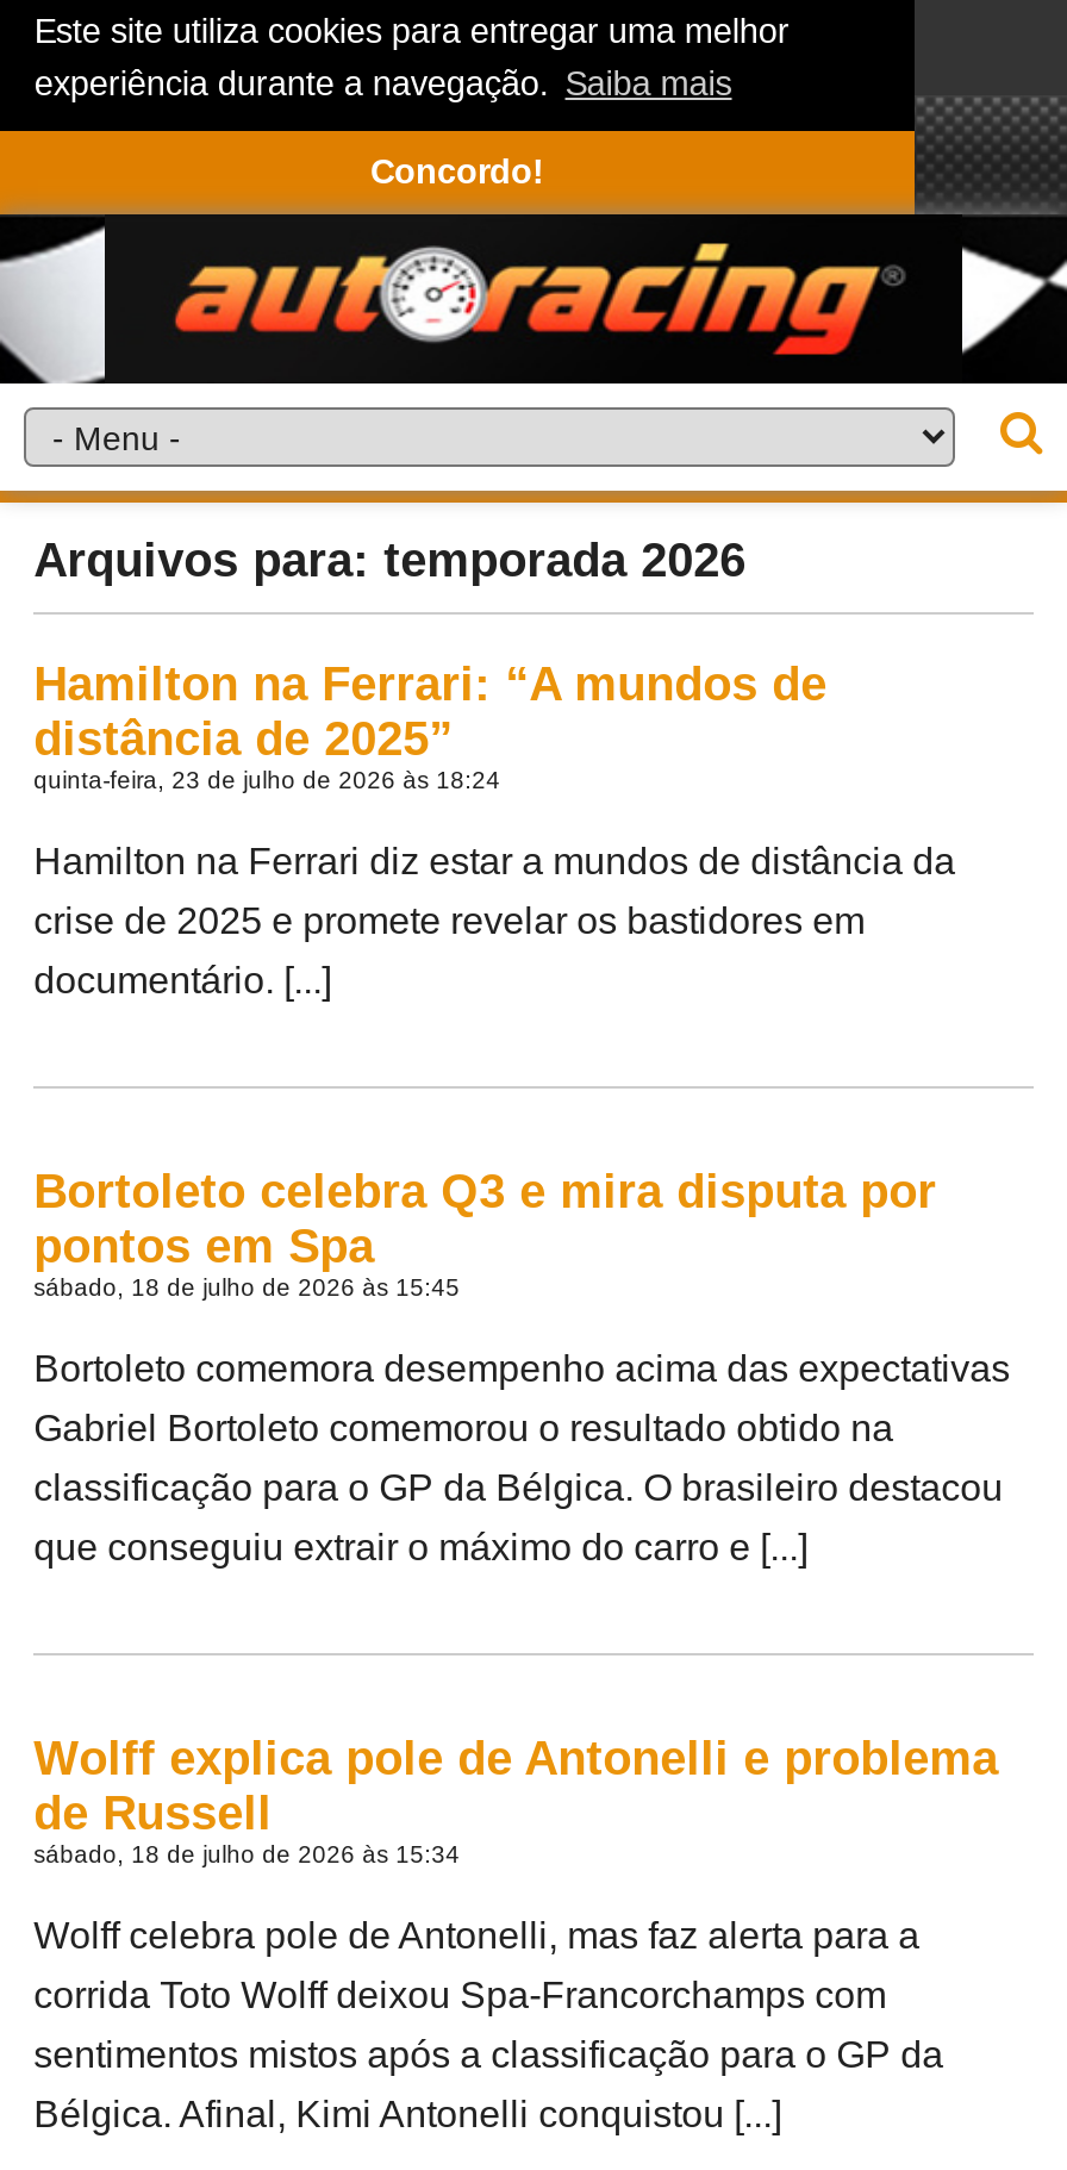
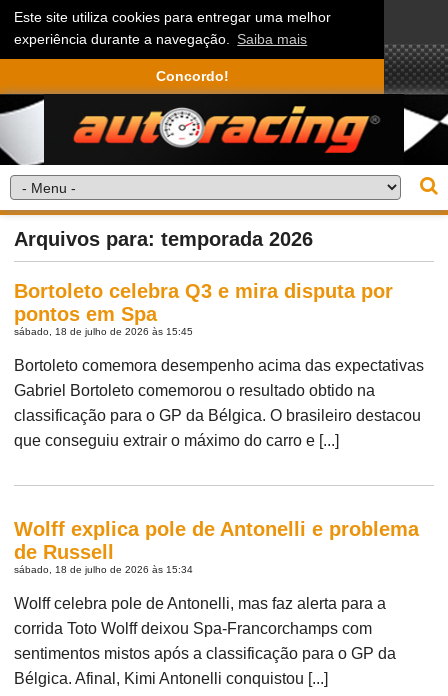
- Hamilton na Ferrari: “A mundos de
- distância de 2025”
- quinta-feira, 23 de julho de 2026 às 18:24
- Hamilton na Ferrari diz estar a mundos de distância da
- crise de 2025 e promete revelar os bastidores em
- documentário. [...]
